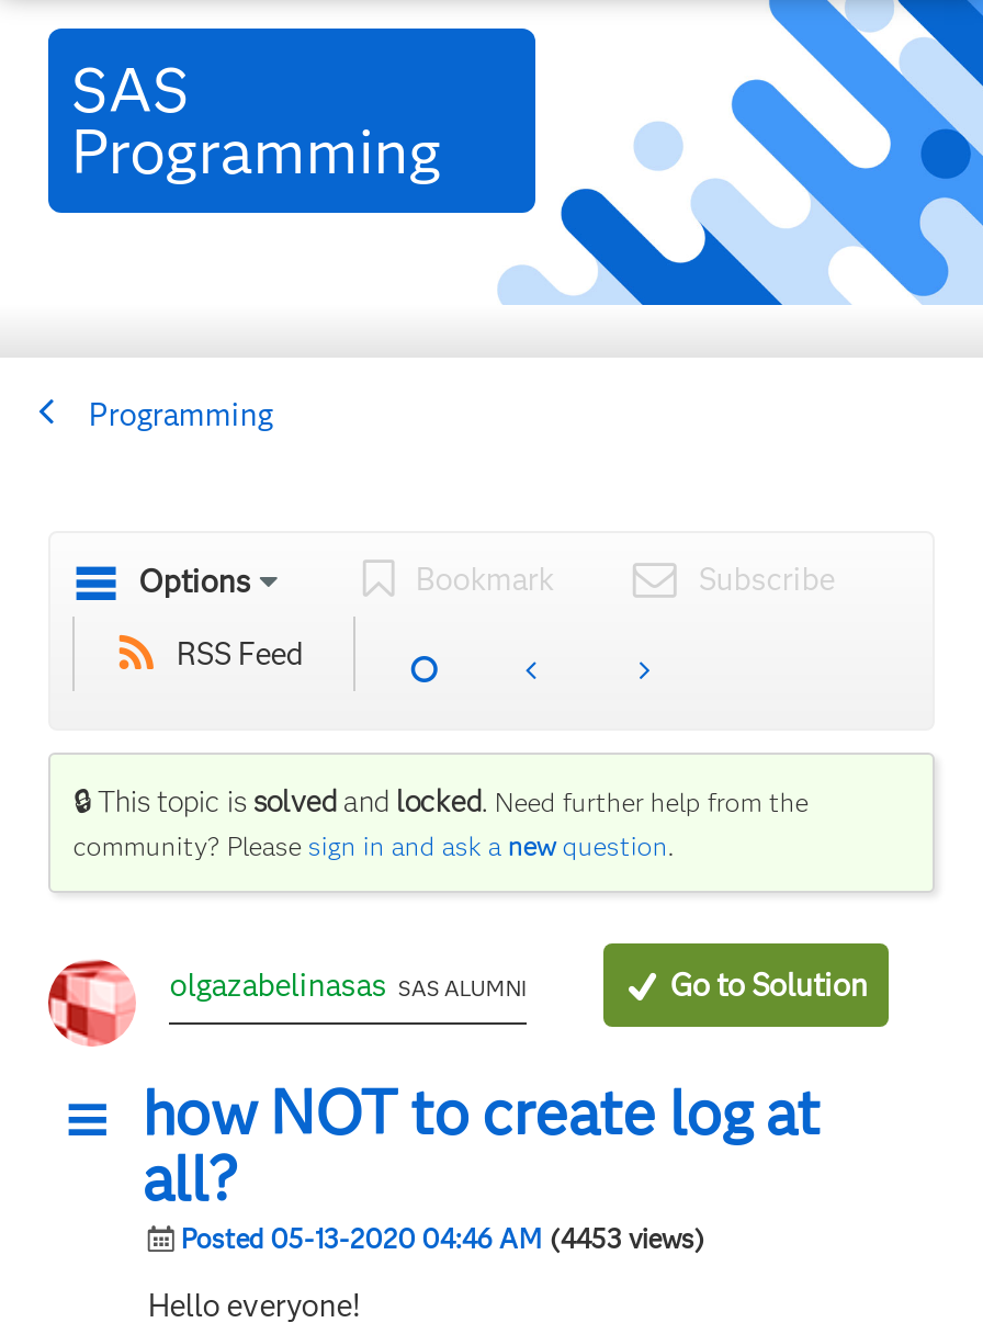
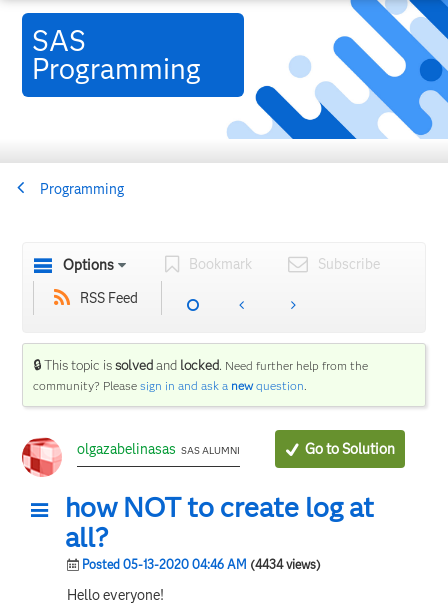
- Posted 05-13-2020 04:46 AM (4453 views)
+ Posted 05-13-2020 04:46 AM (4434 views)
